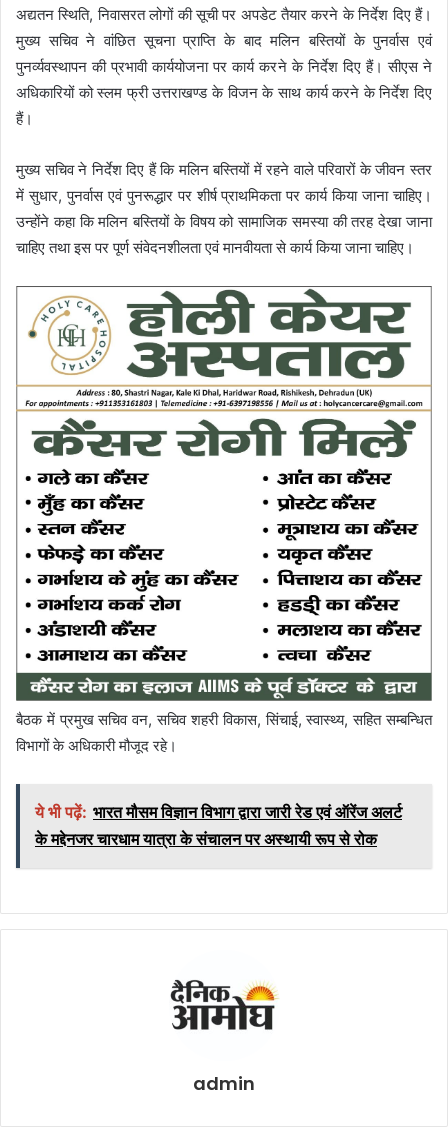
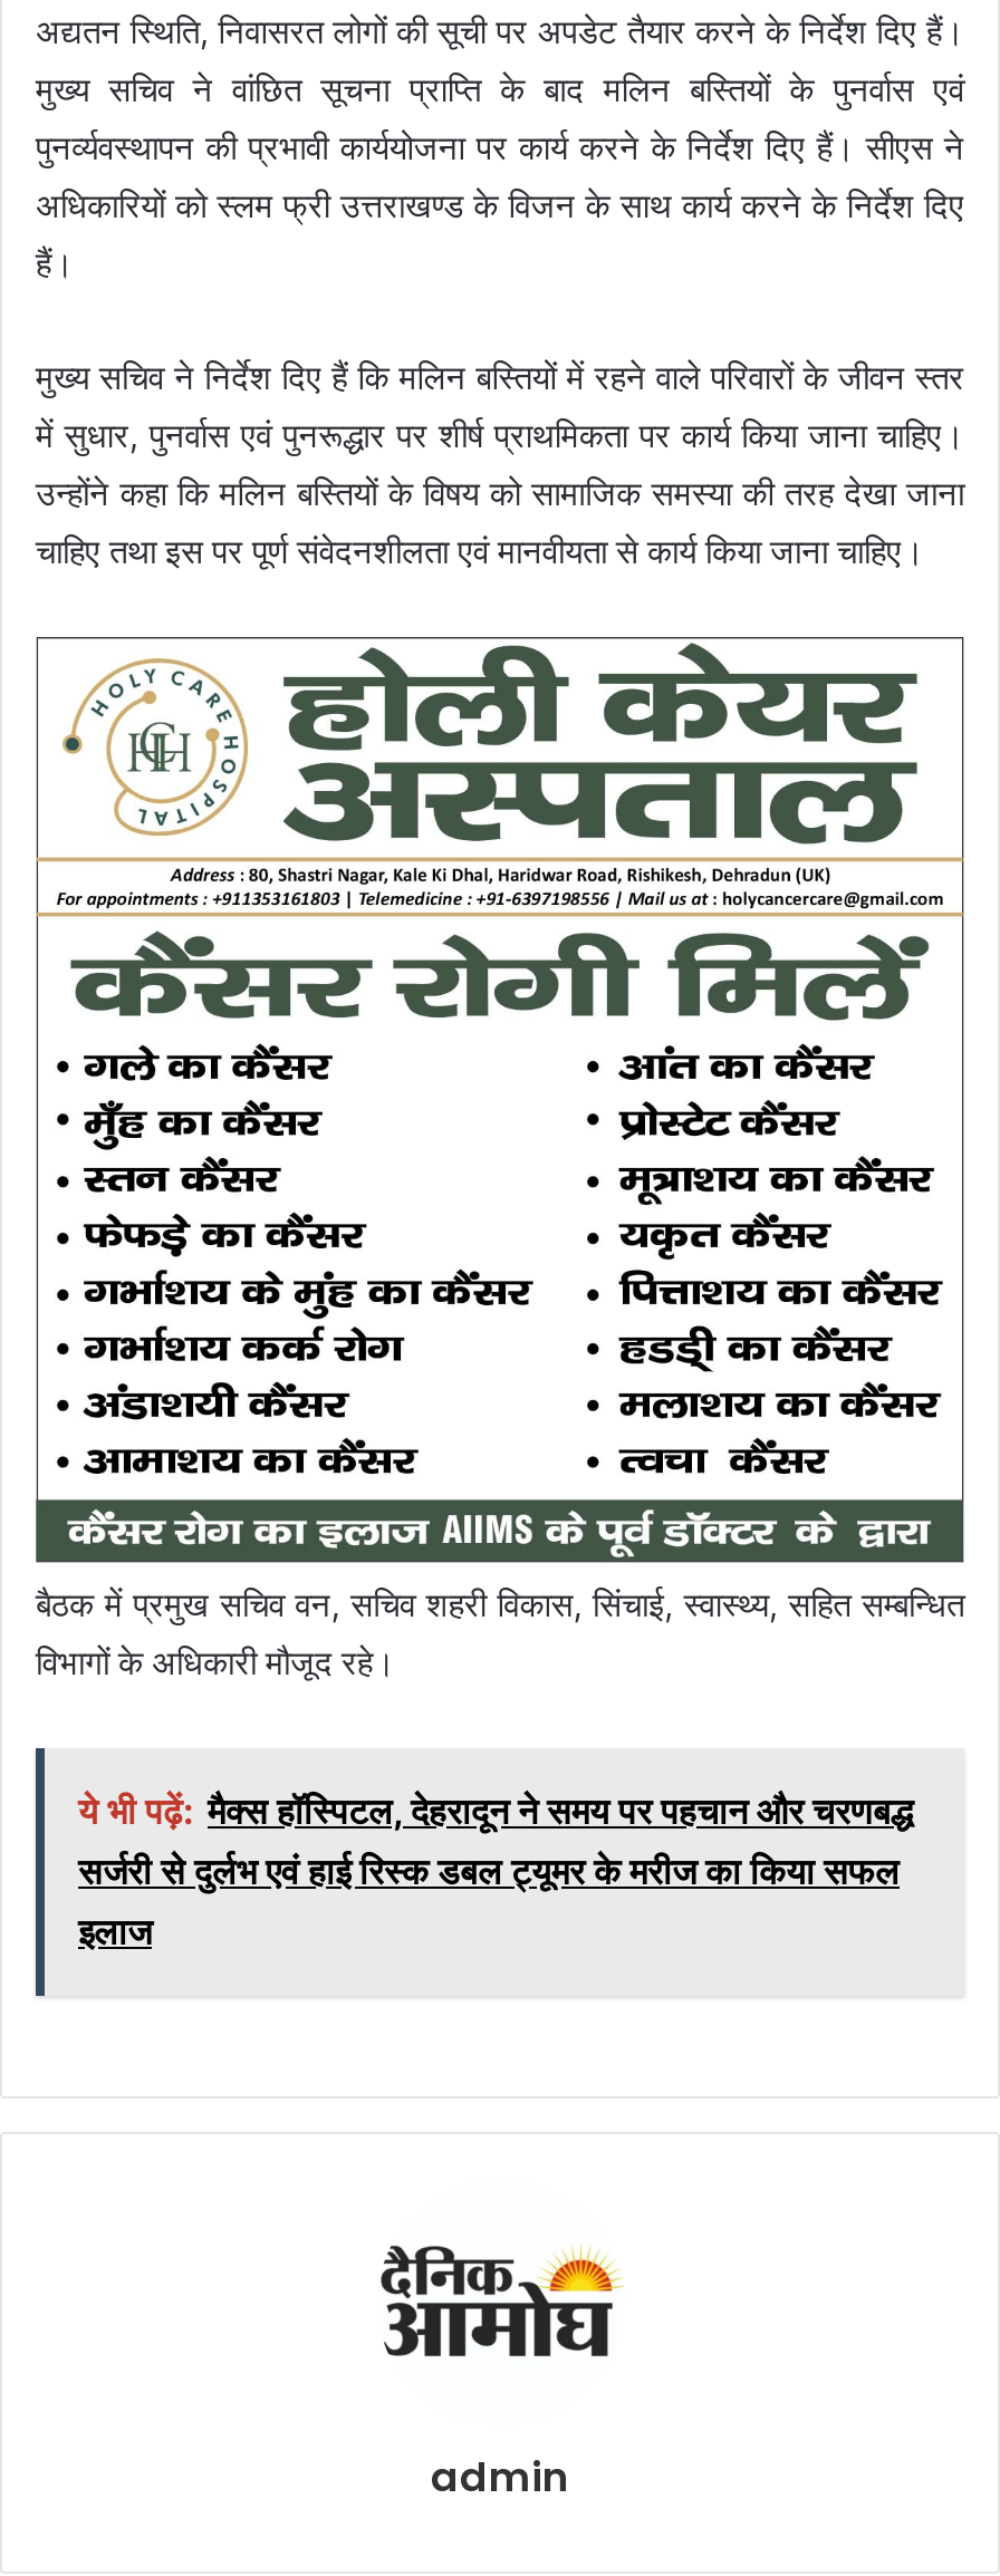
- ये भी पढ़ें: भारत मौसम विज्ञान विभाग द्वारा जारी रेड एवं ऑरेंज अलर्ट
- के मद्देनजर चारधाम यात्रा के संचालन पर अस्थायी रूप से रोक
+ ये भी पढ़ें: मैक्स हॉस्पिटल, देहरादून ने समय पर पहचान और चरणबद्ध
+ सर्जरी से दुर्लभ एवं हाई रिस्क डबल ट्यूमर के मरीज का किया सफल
+ इलाज
